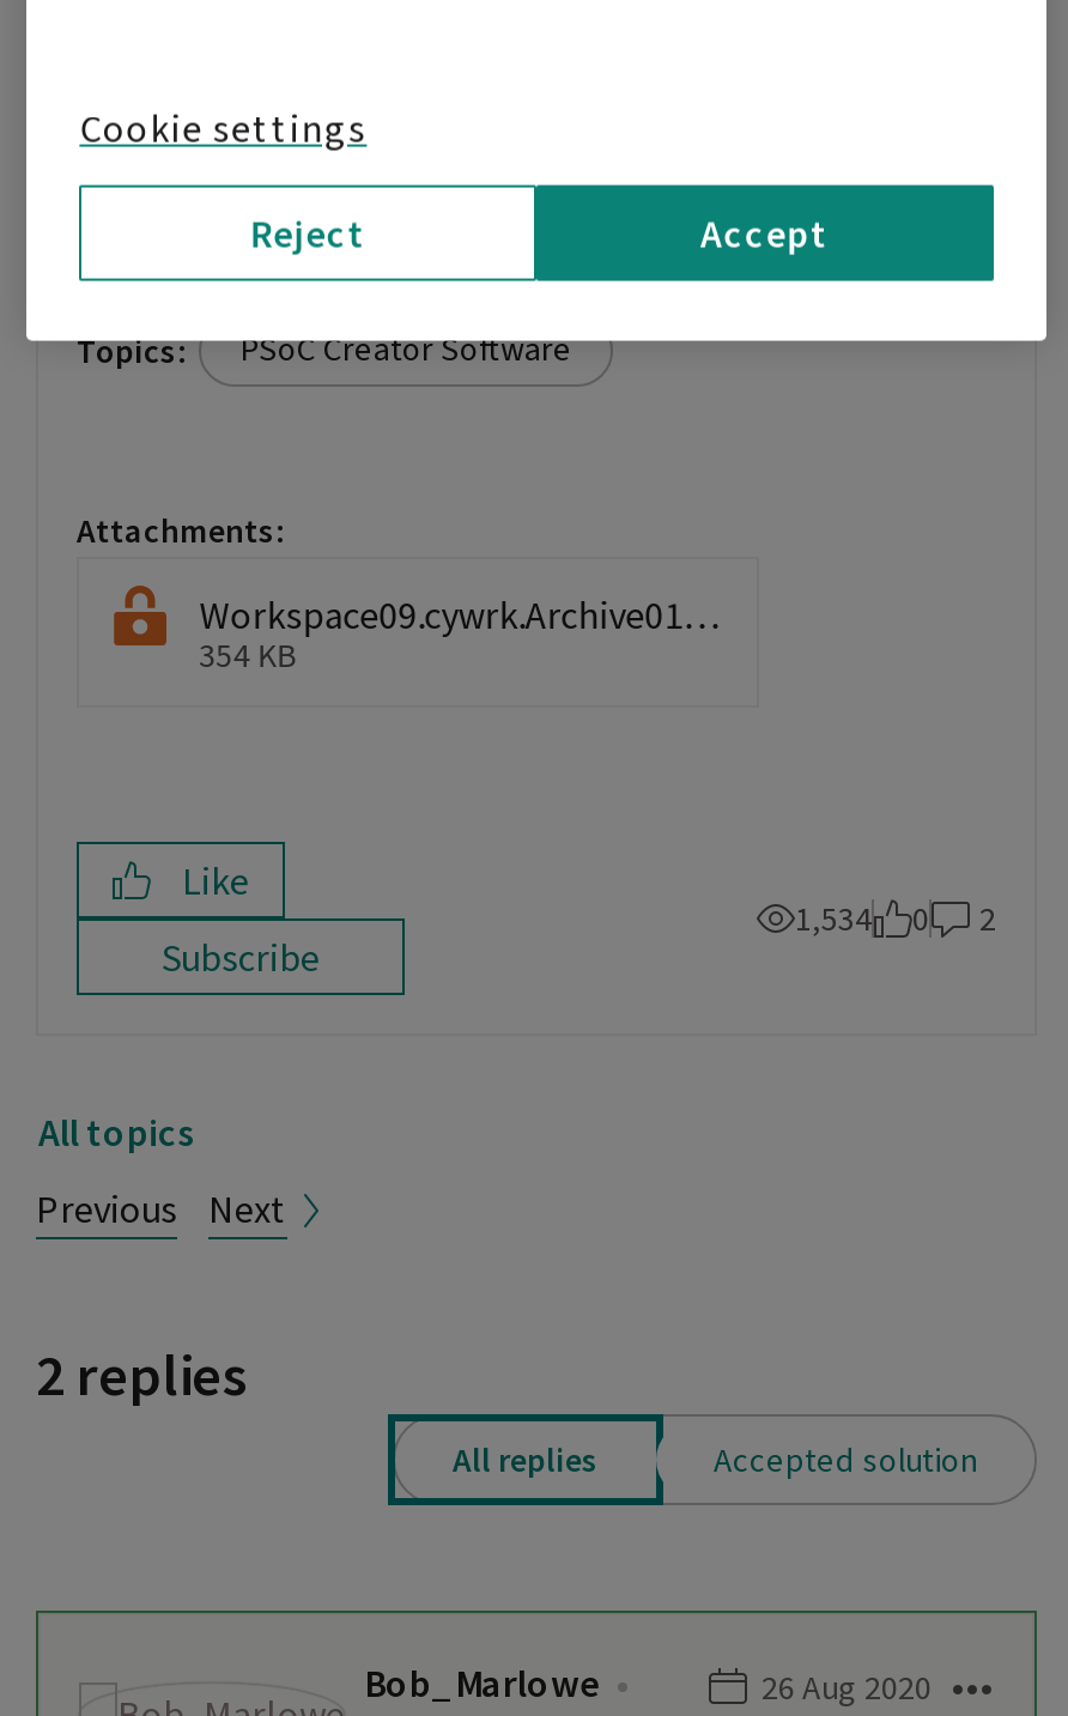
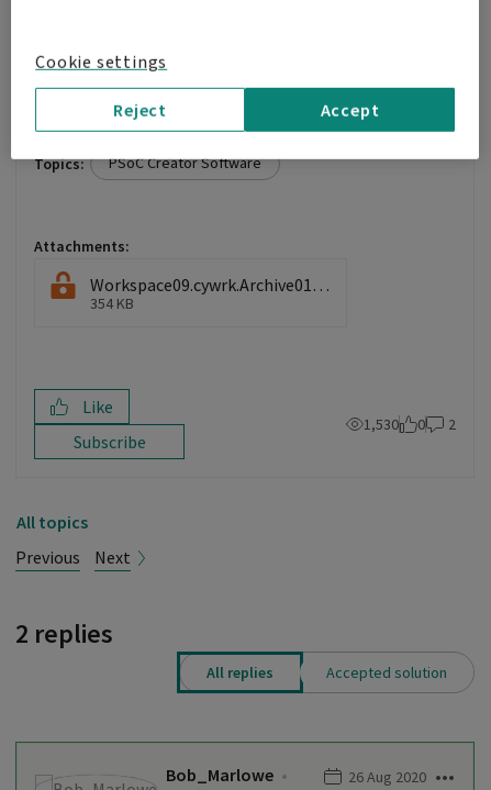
- 1,534
+ 1,530
